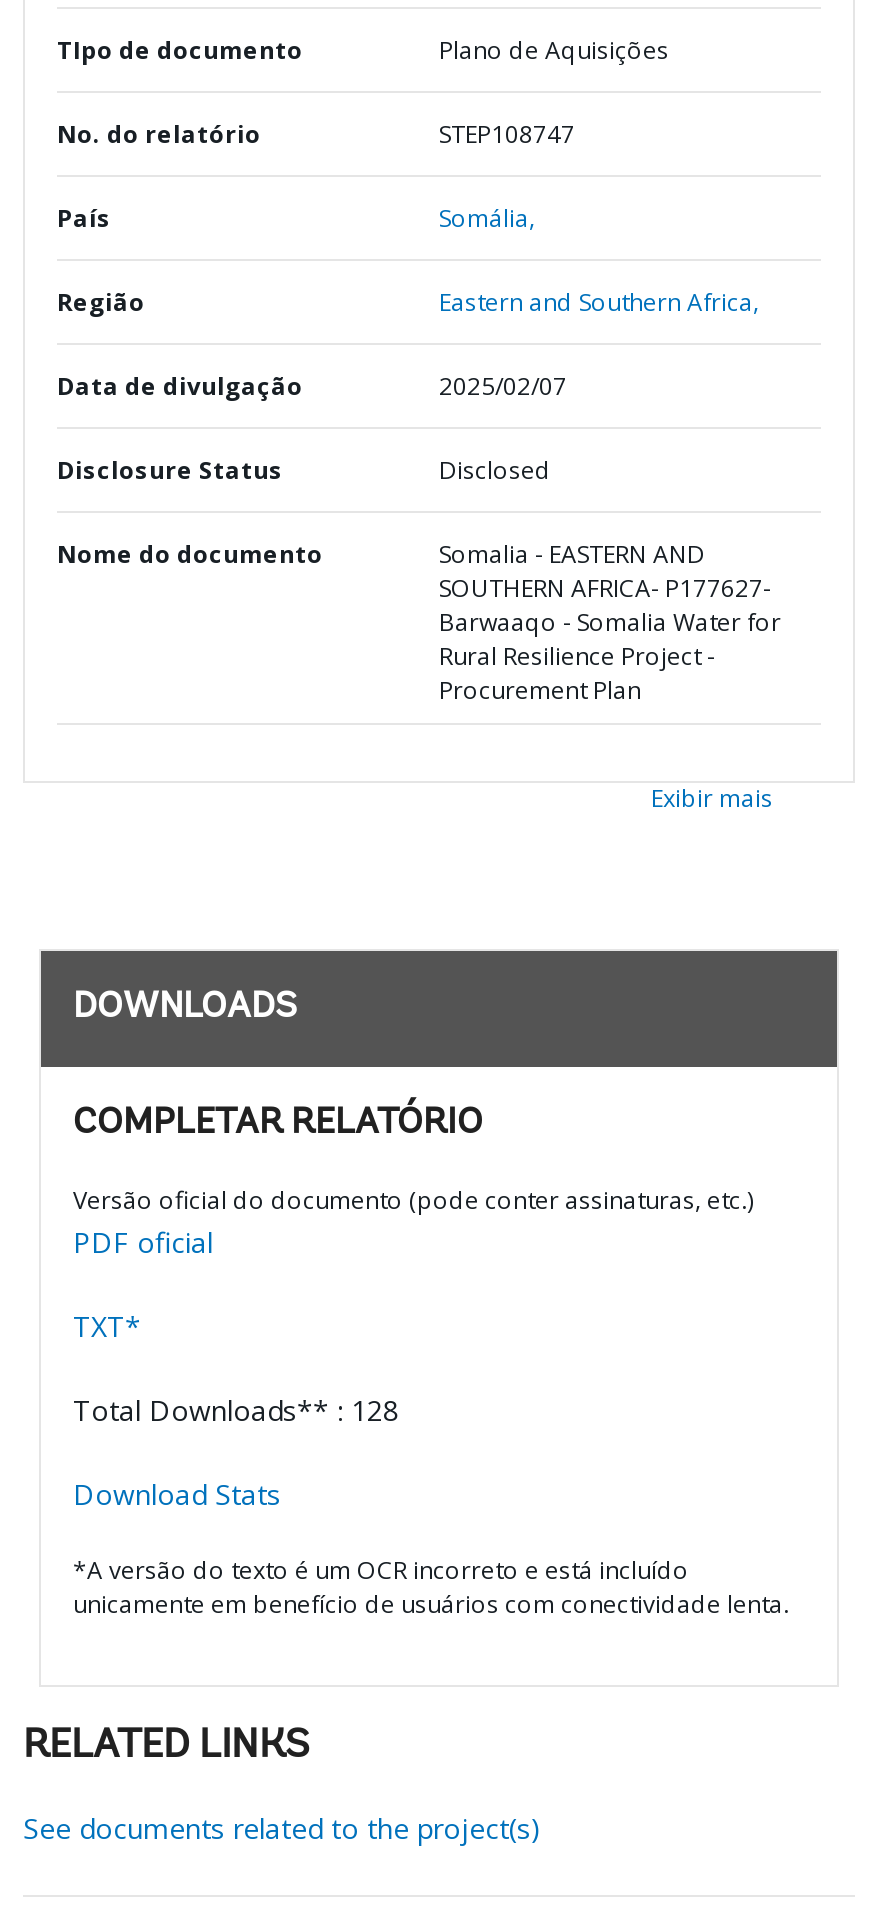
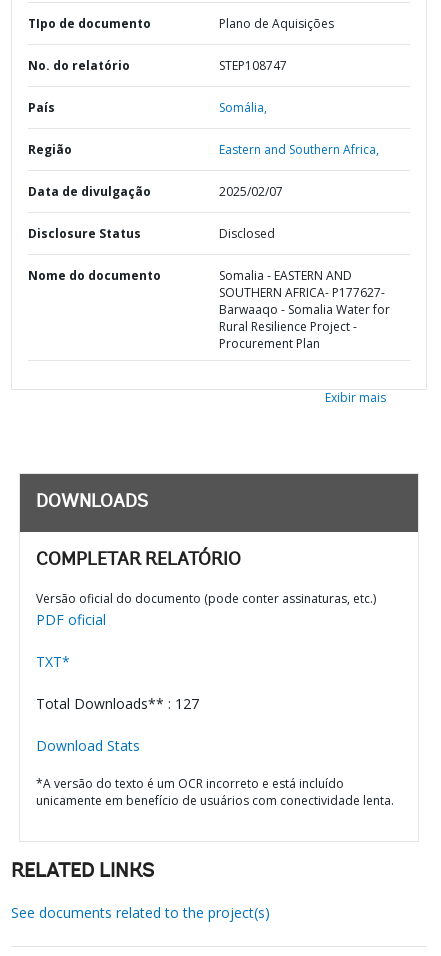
- Total Downloads** : 128
+ Total Downloads** : 127
